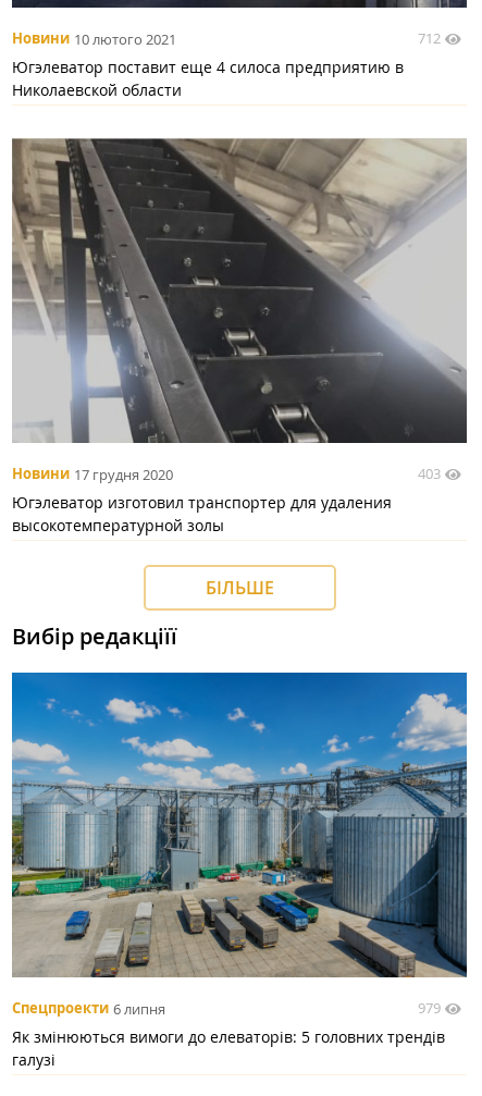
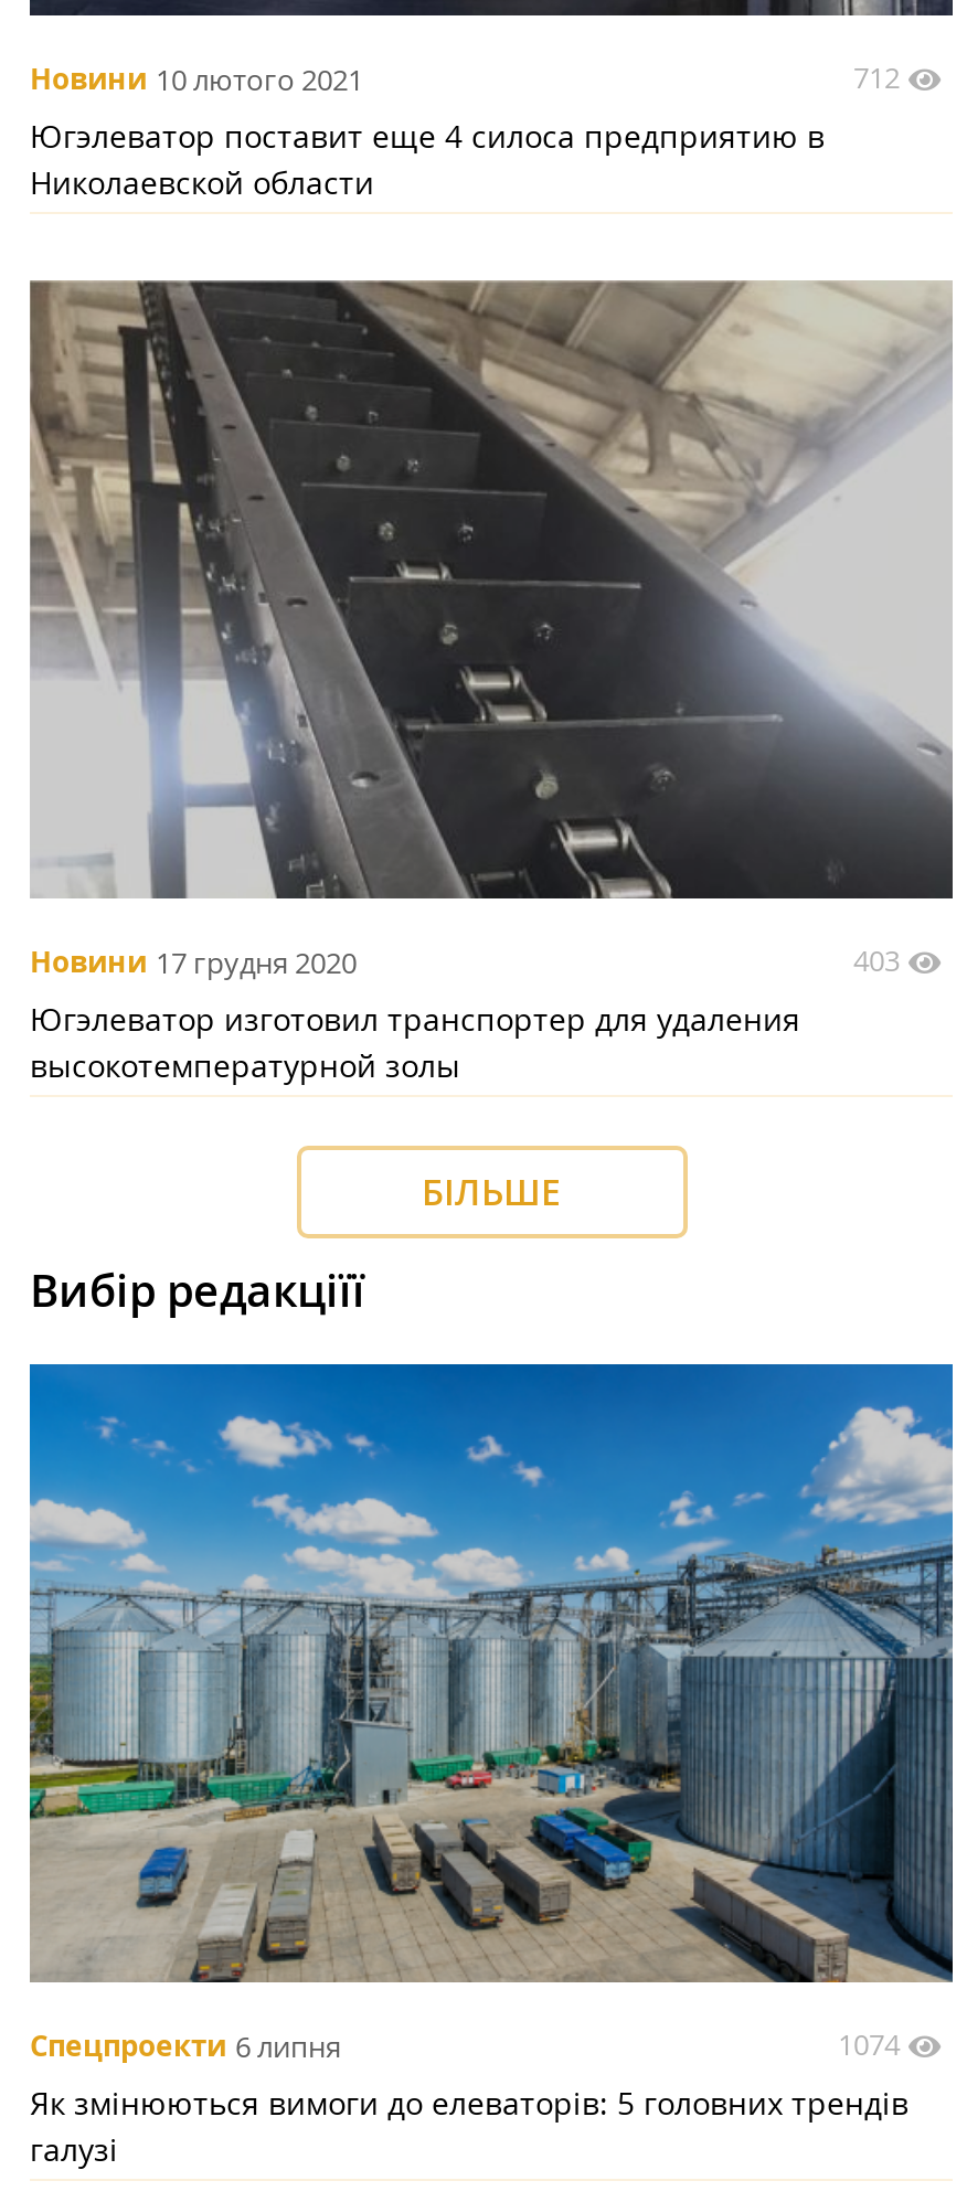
- 979
+ 1074
